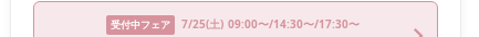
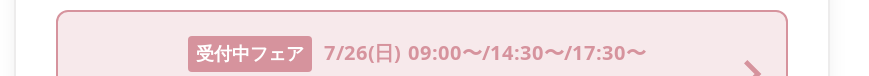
- 受付中フェア 7/25(土) 09:00〜/14:30〜/17:30〜
+ 受付中フェア 7/26(日) 09:00〜/14:30〜/17:30〜
